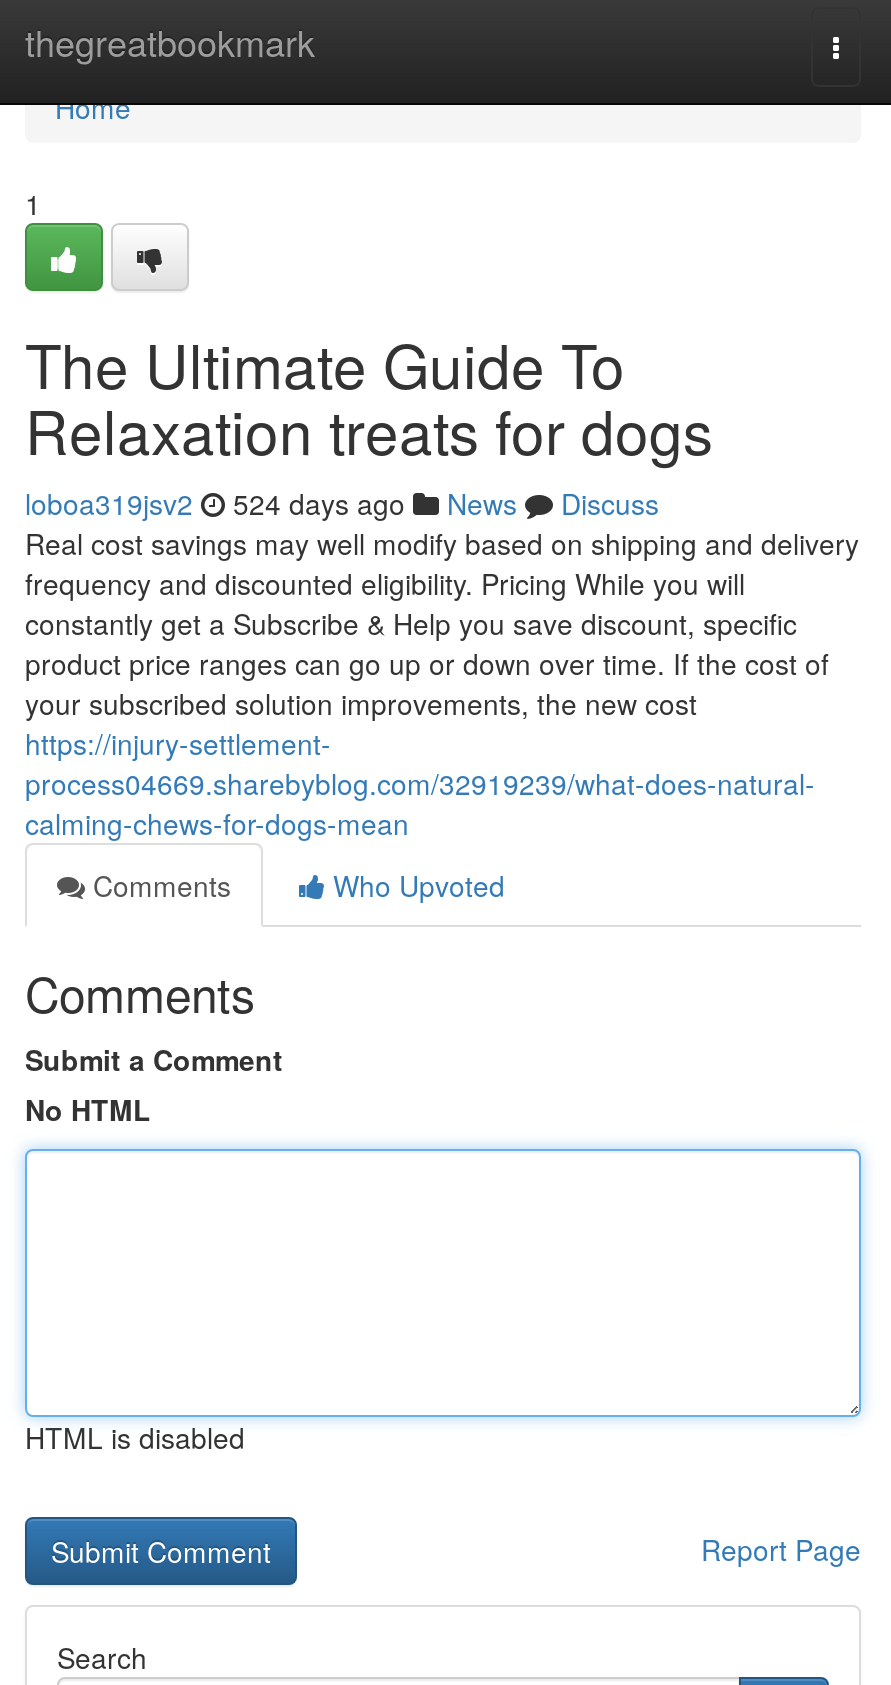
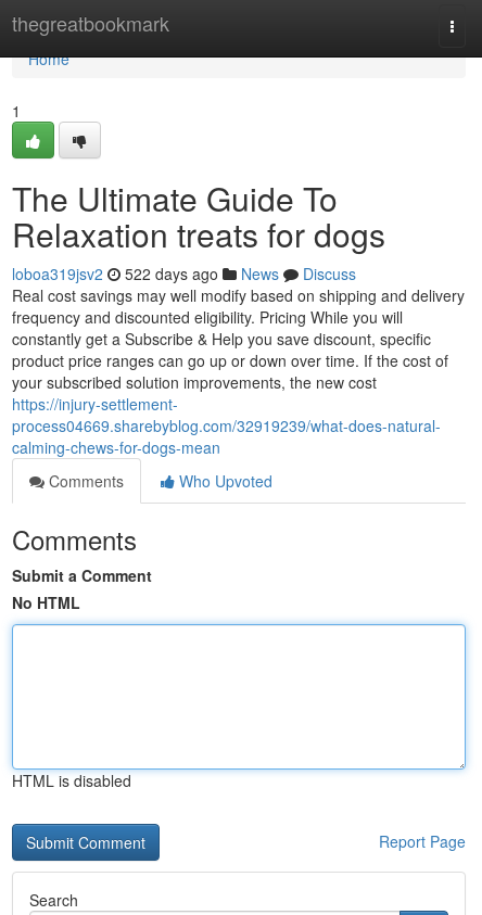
- loboa319jsv2 524 days ago News Discuss
+ loboa319jsv2 522 days ago News Discuss
